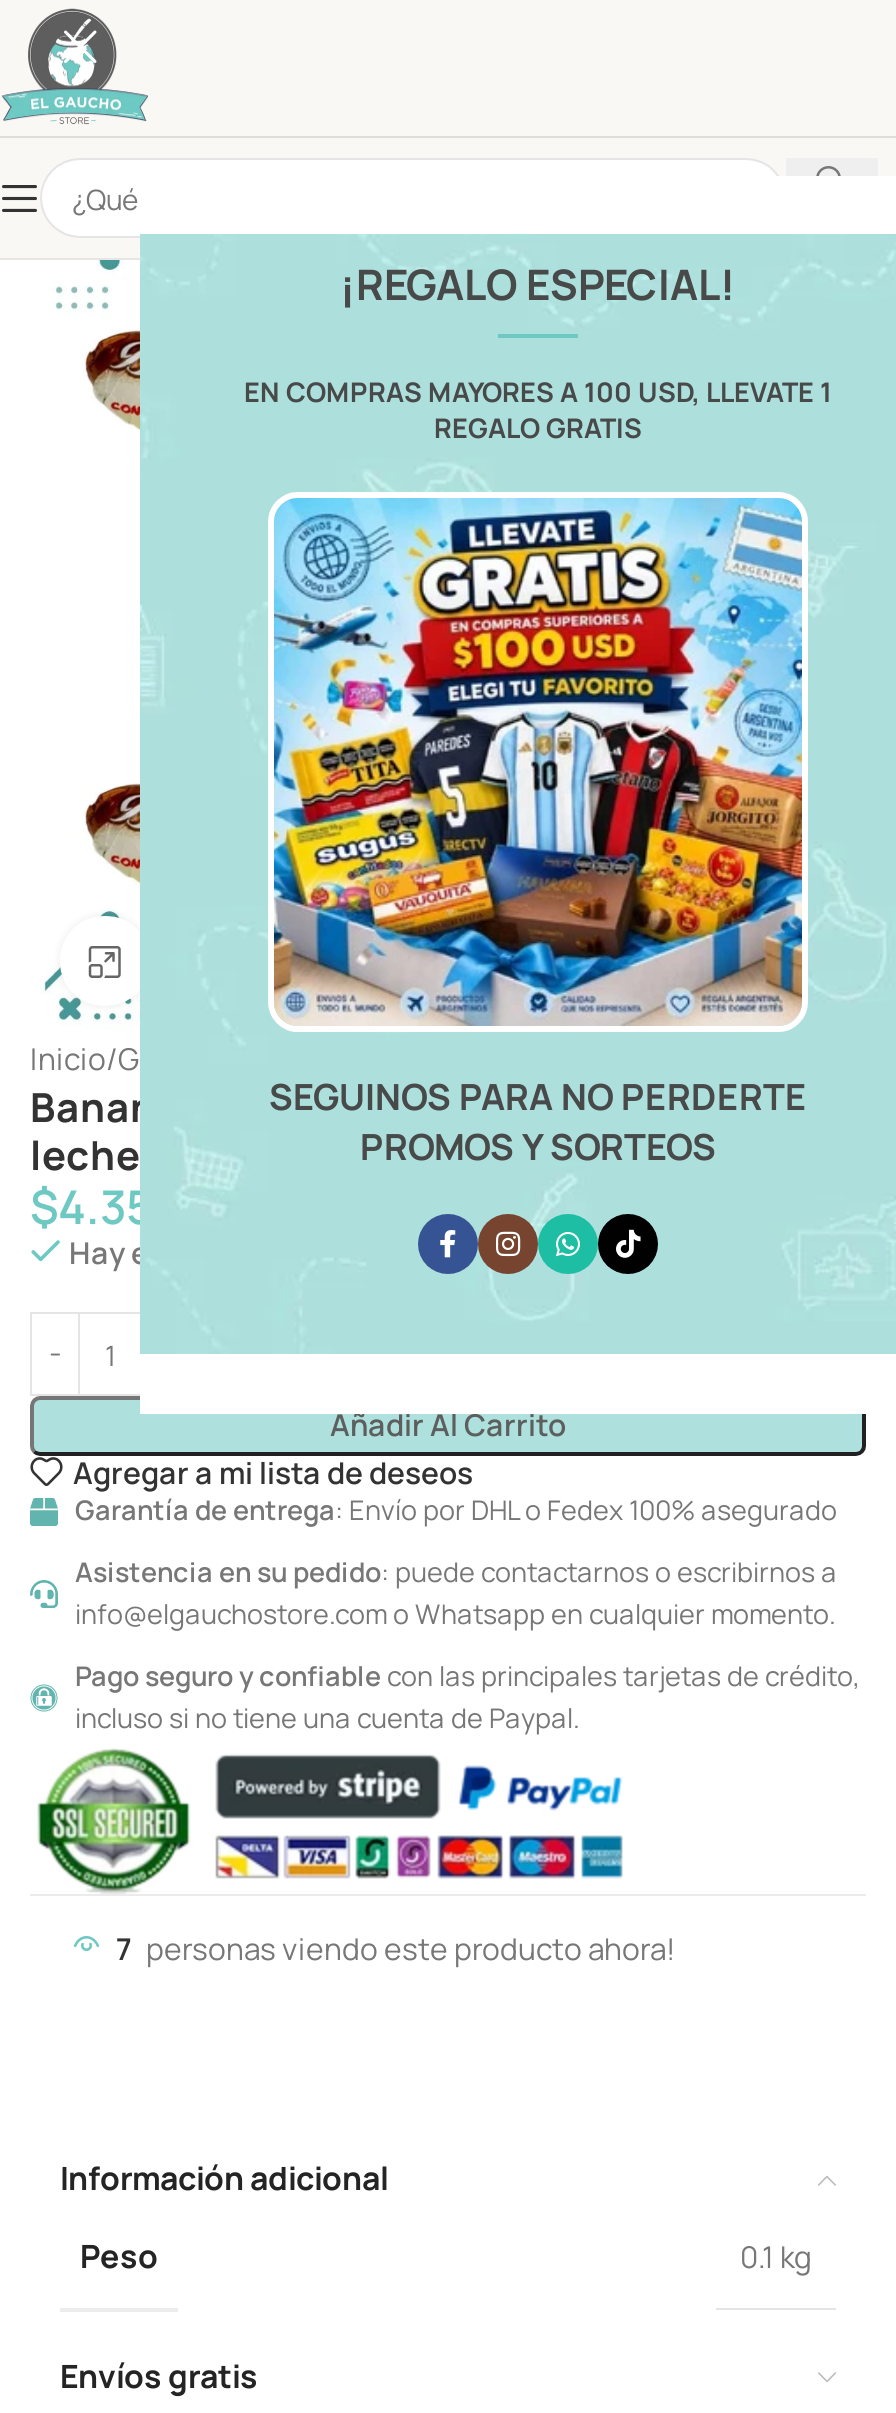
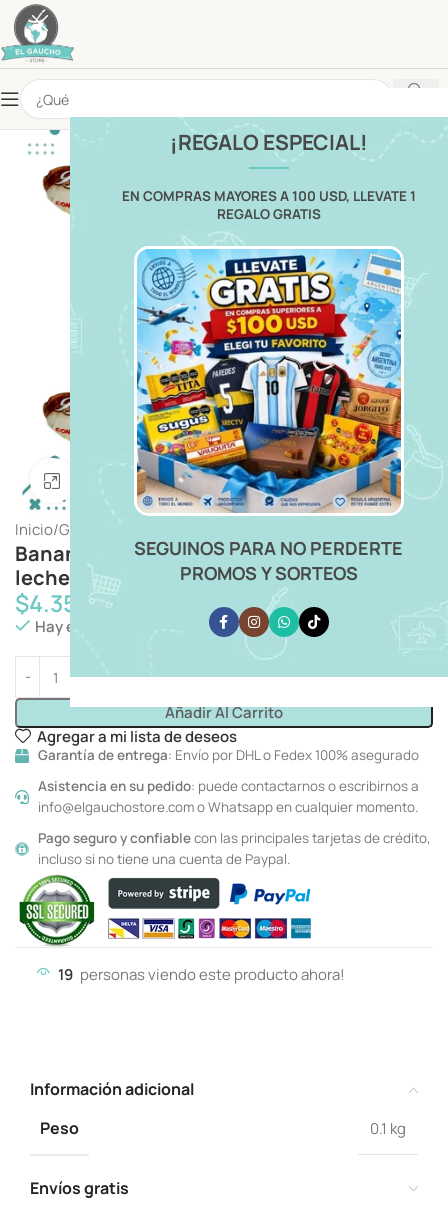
- 7 personas viendo este producto ahora!
+ 19 personas viendo este producto ahora!
